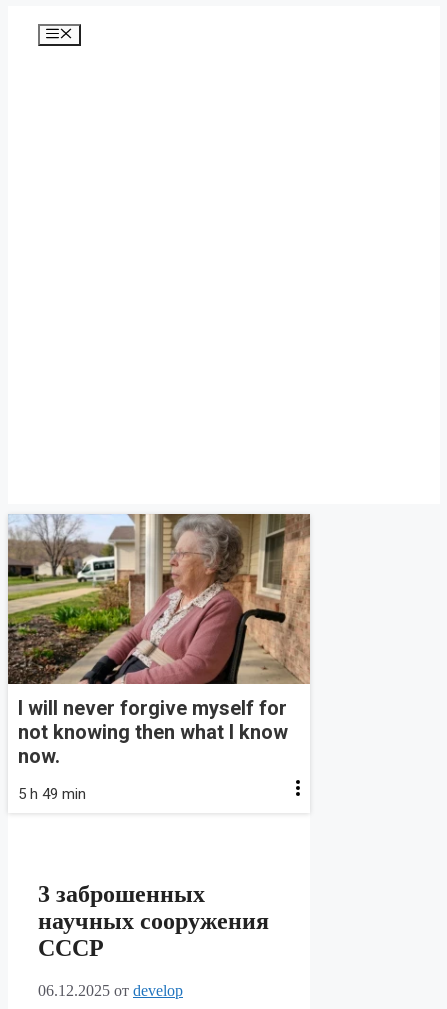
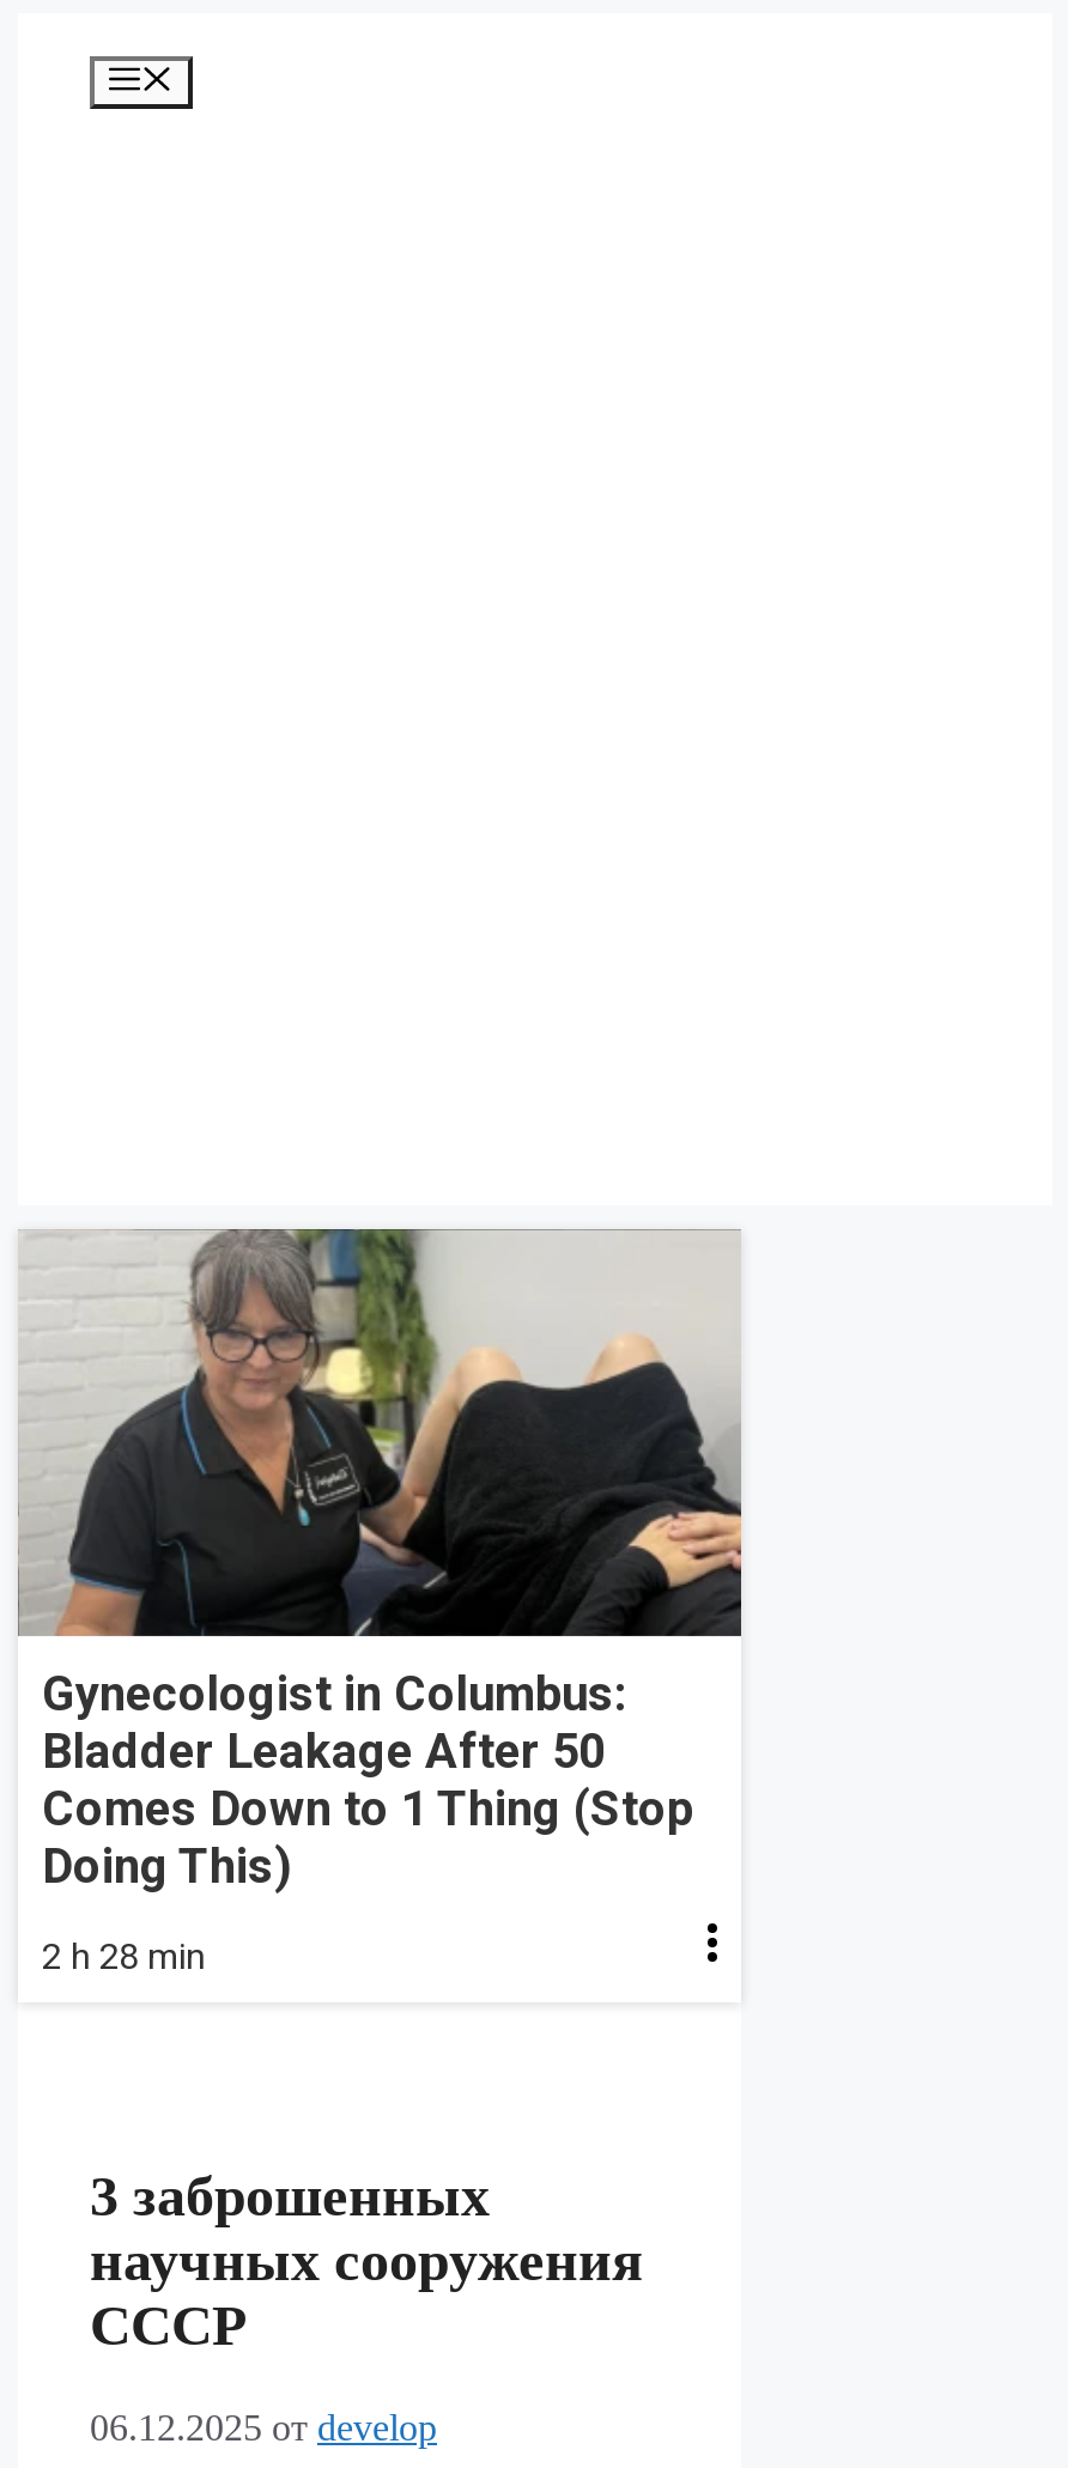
- [image]
- I will never forgive myself for
- not knowing then what I know
- now.
+ [image]
+ Gynecologist in Columbus:
+ Bladder Leakage After 50
+ Comes Down to 1 Thing (Stop
+ Doing This)

- 5 h 49 min
+ 2 h 28 min
